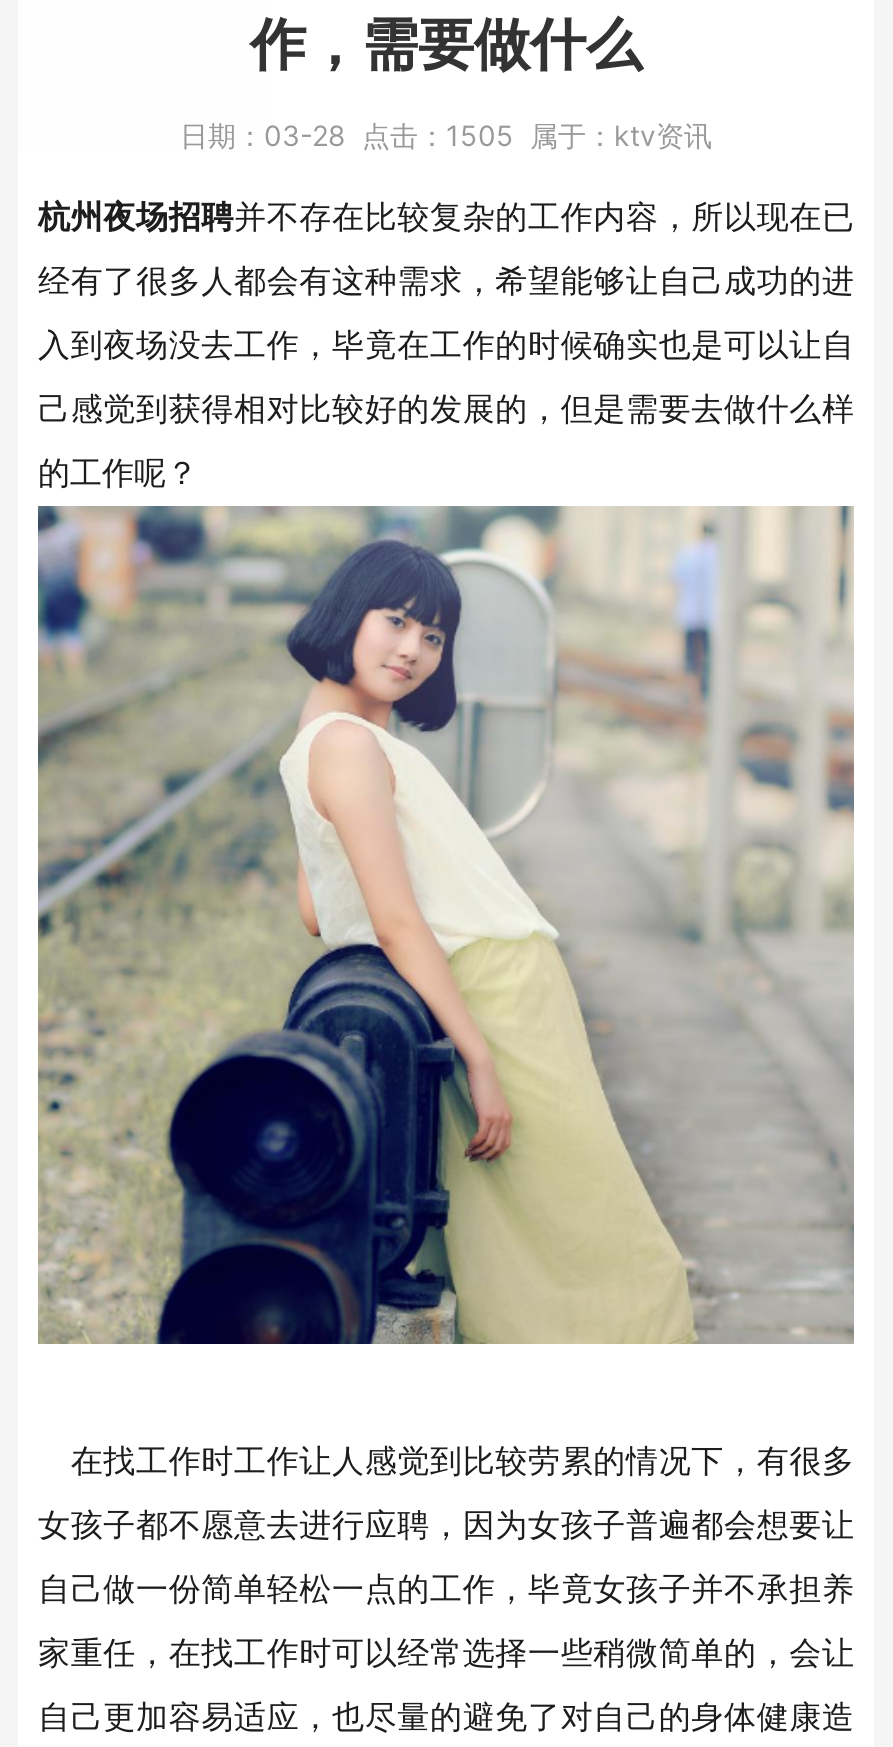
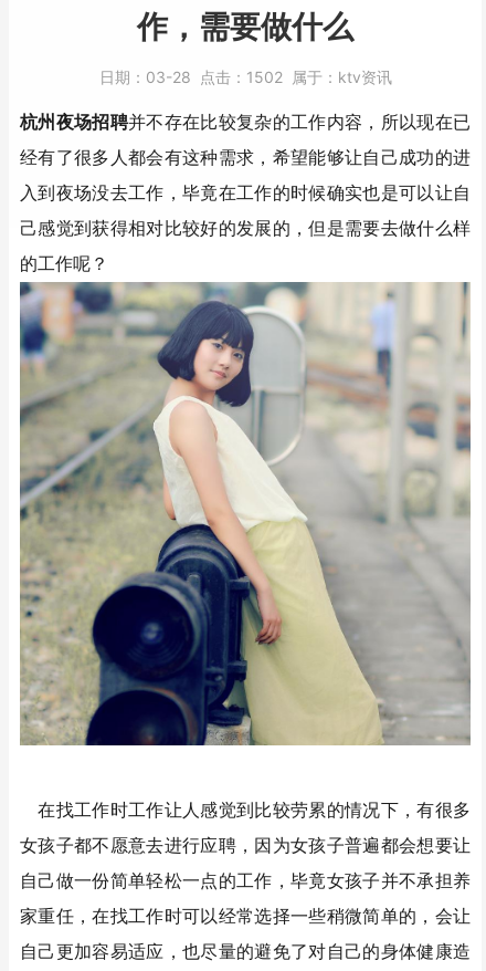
- 日期：03-28点击：1505属于：ktv资讯
+ 日期：03-28点击：1502属于：ktv资讯
